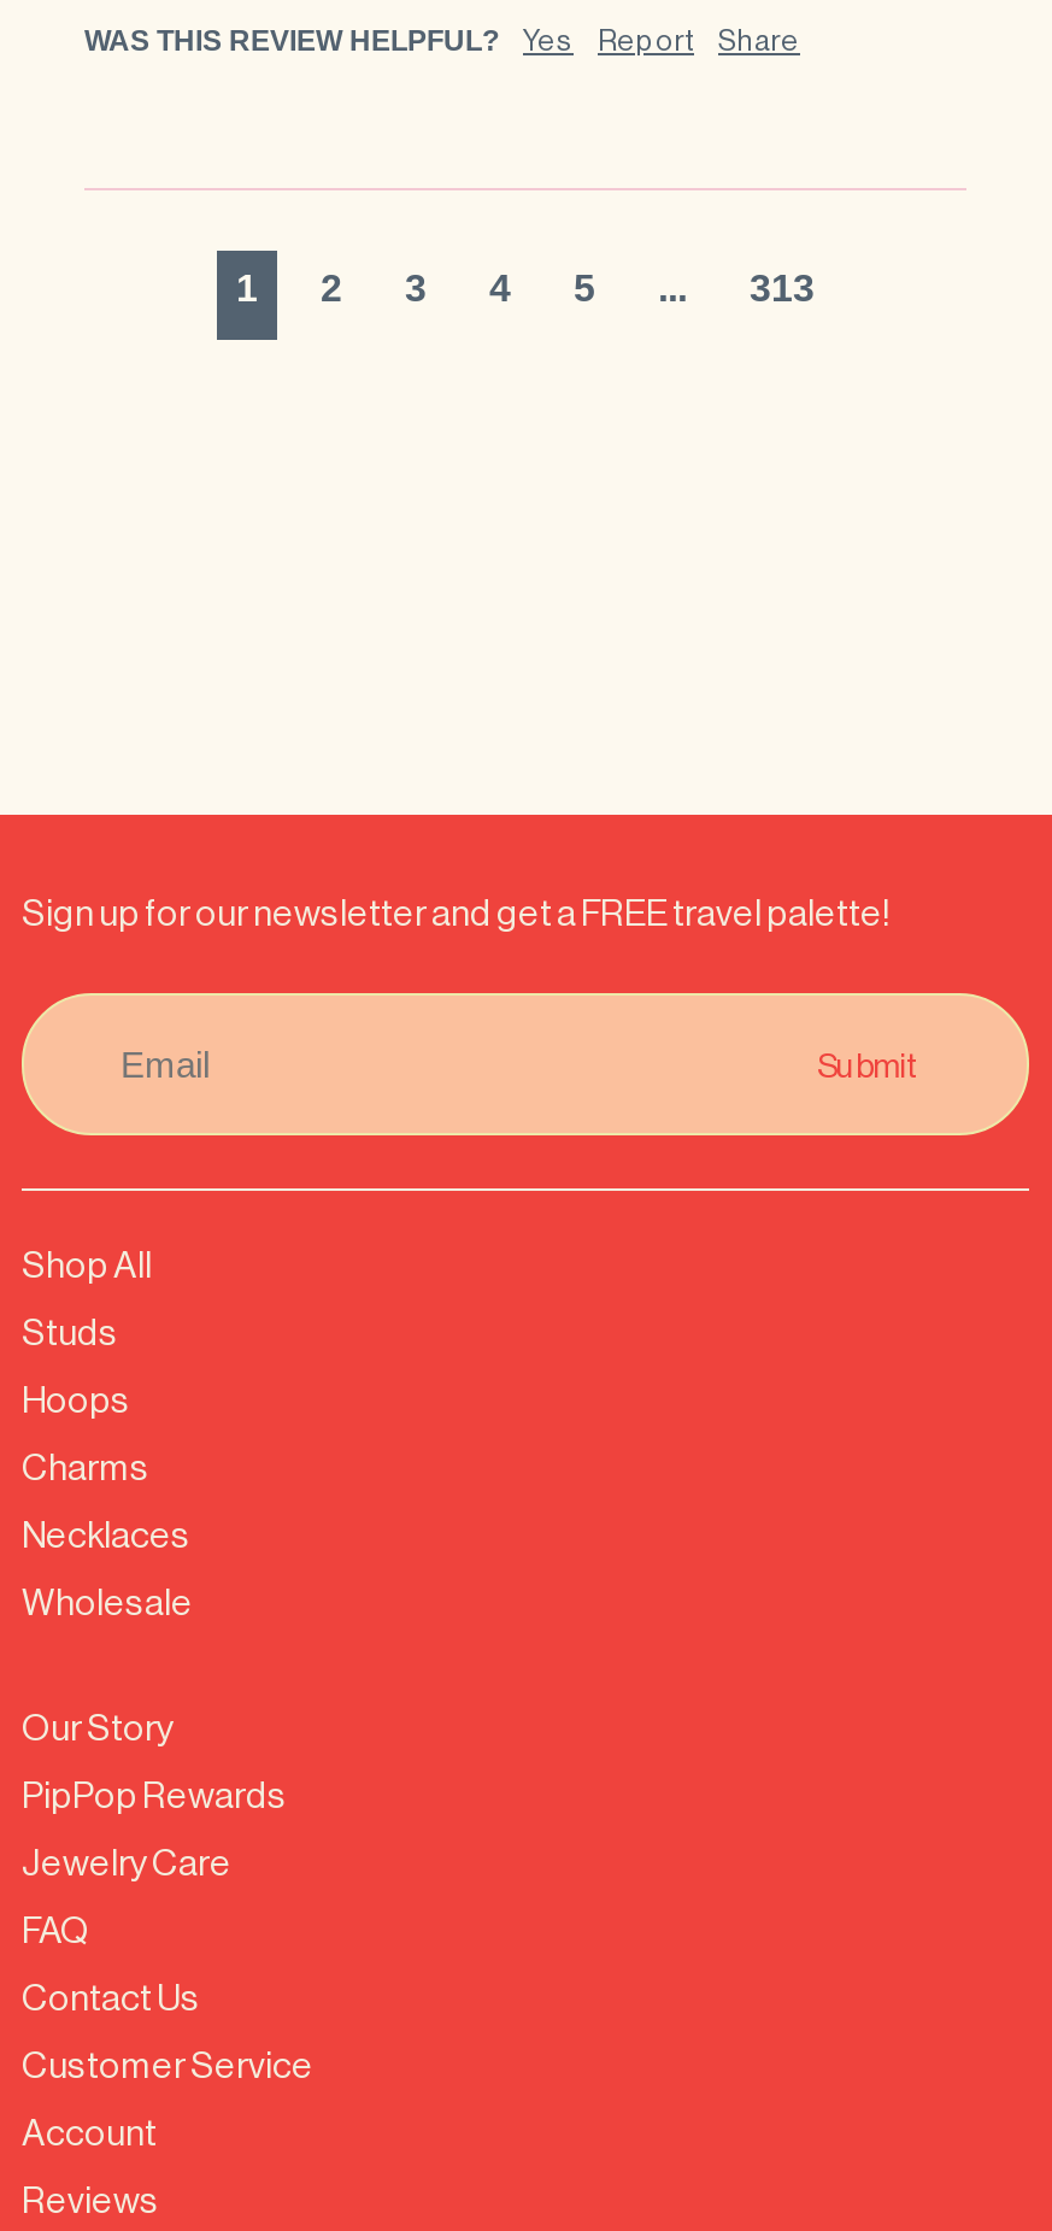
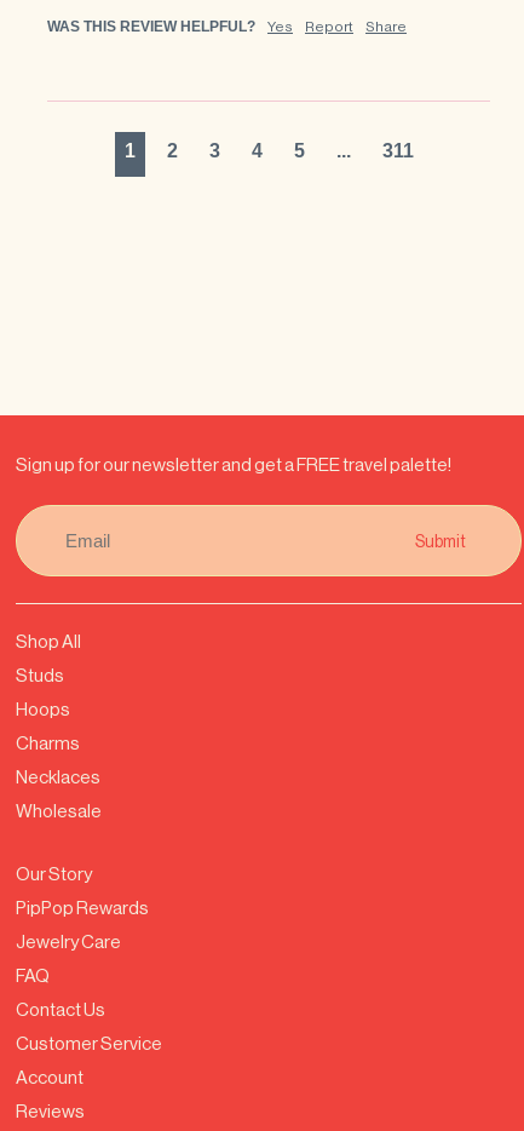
- 313
+ 311
